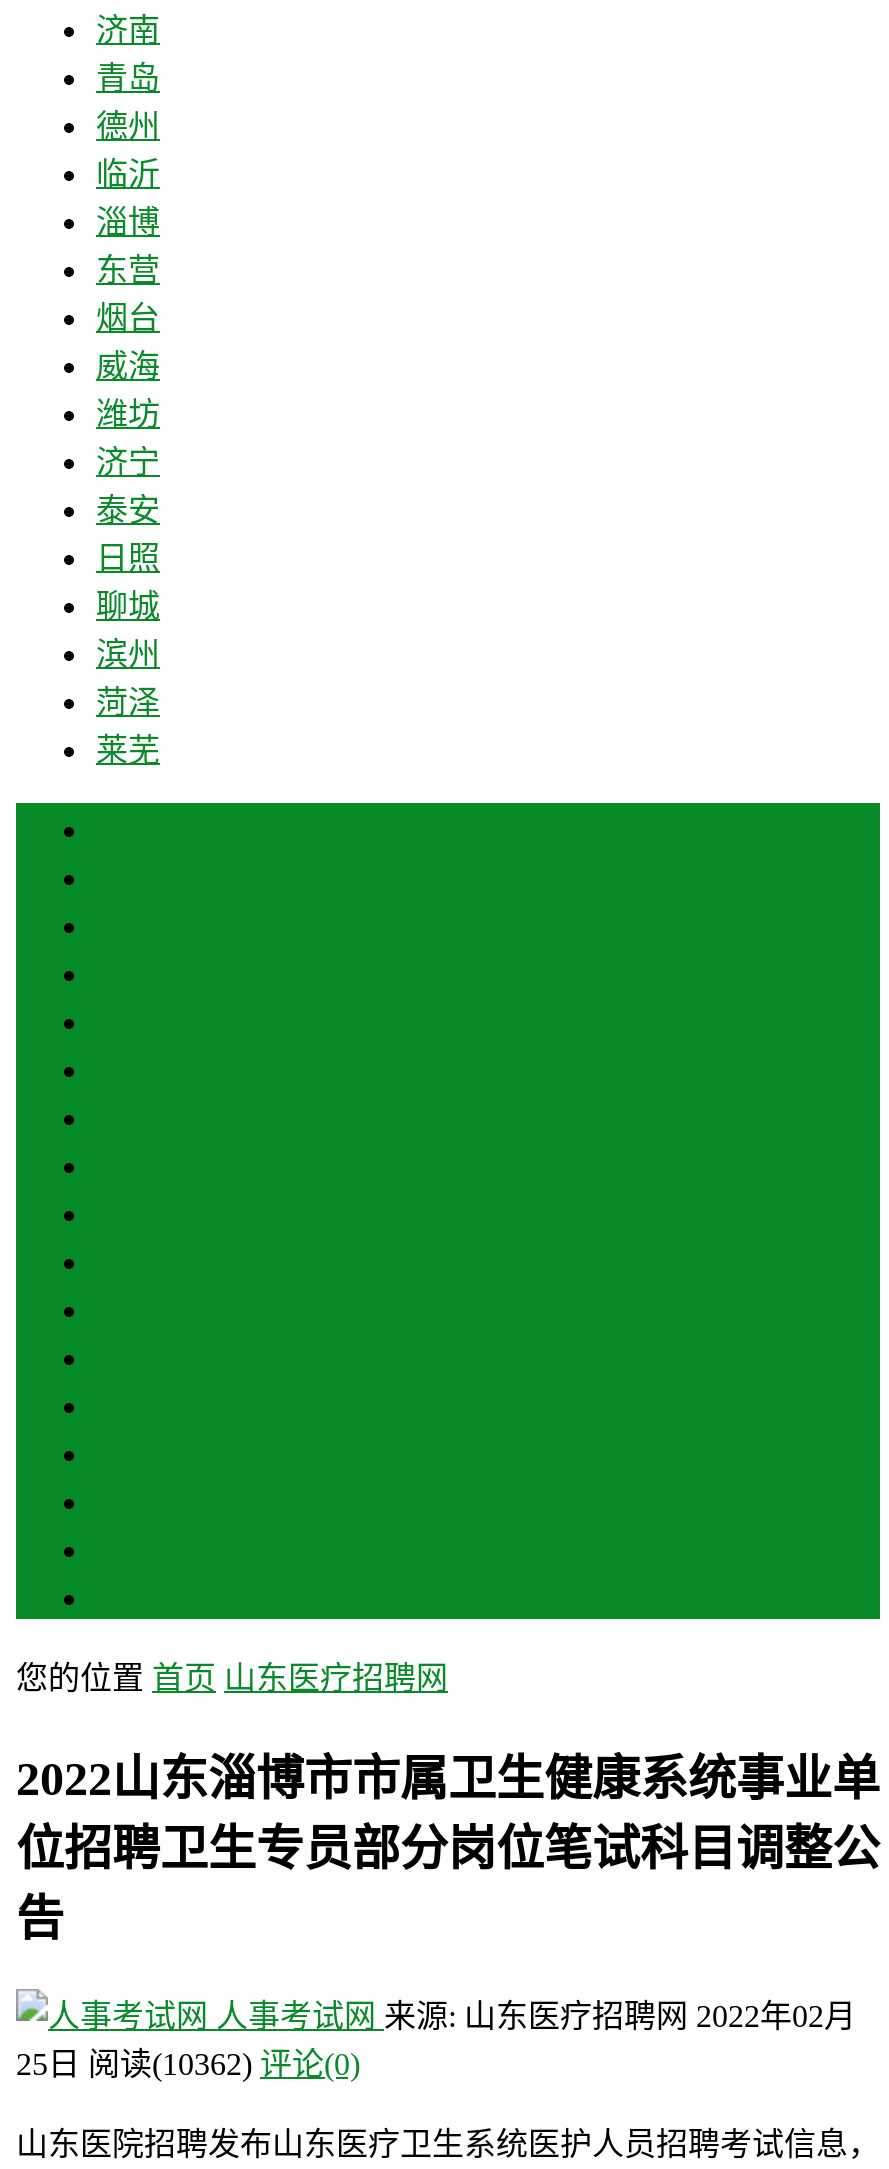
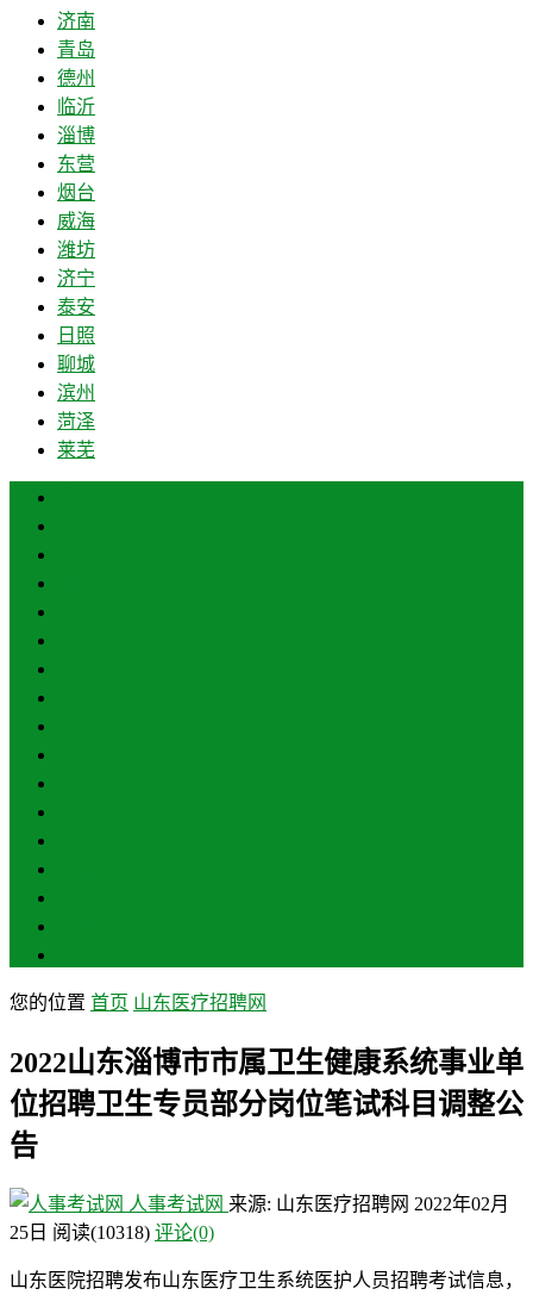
- 25日阅读(10362) 评论(0)
+ 25日阅读(10318) 评论(0)
